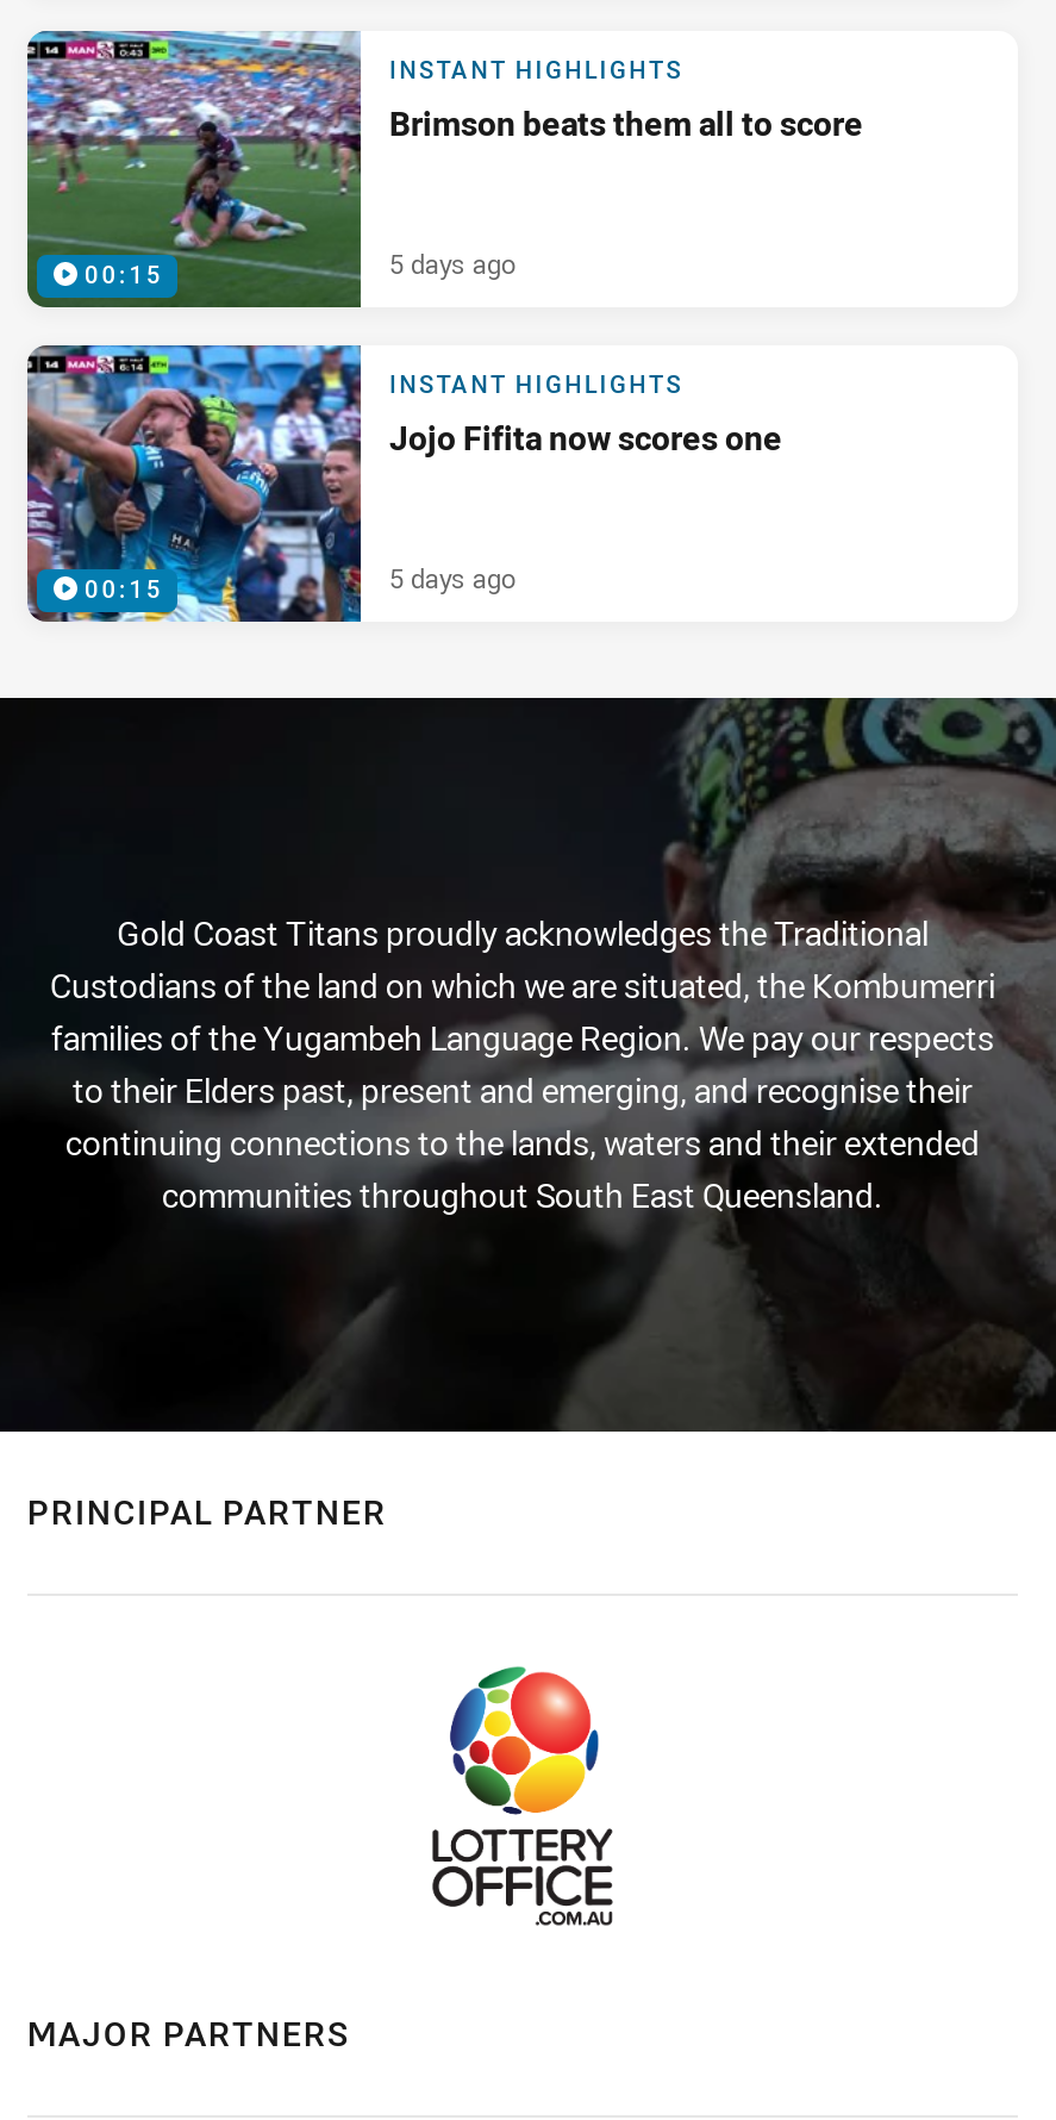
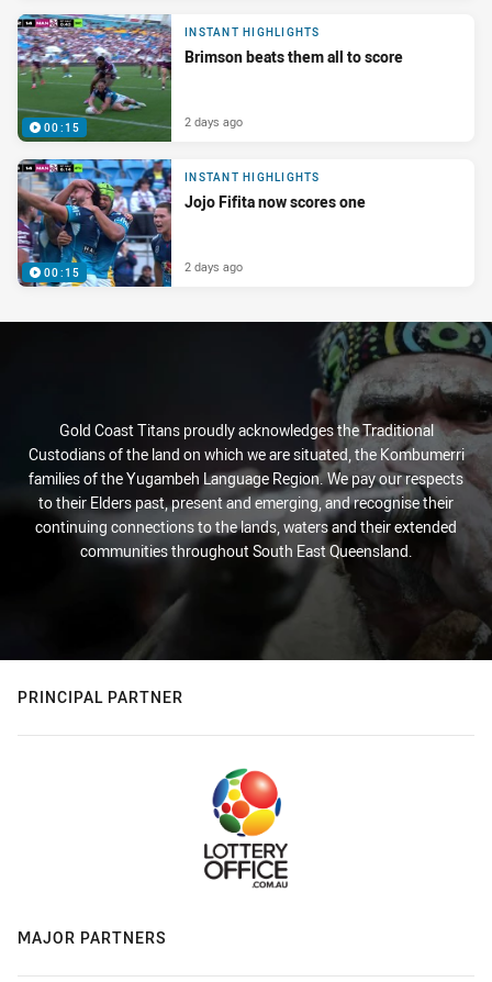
- 5 days ago
+ 2 days ago

- 5 days ago
+ 2 days ago
